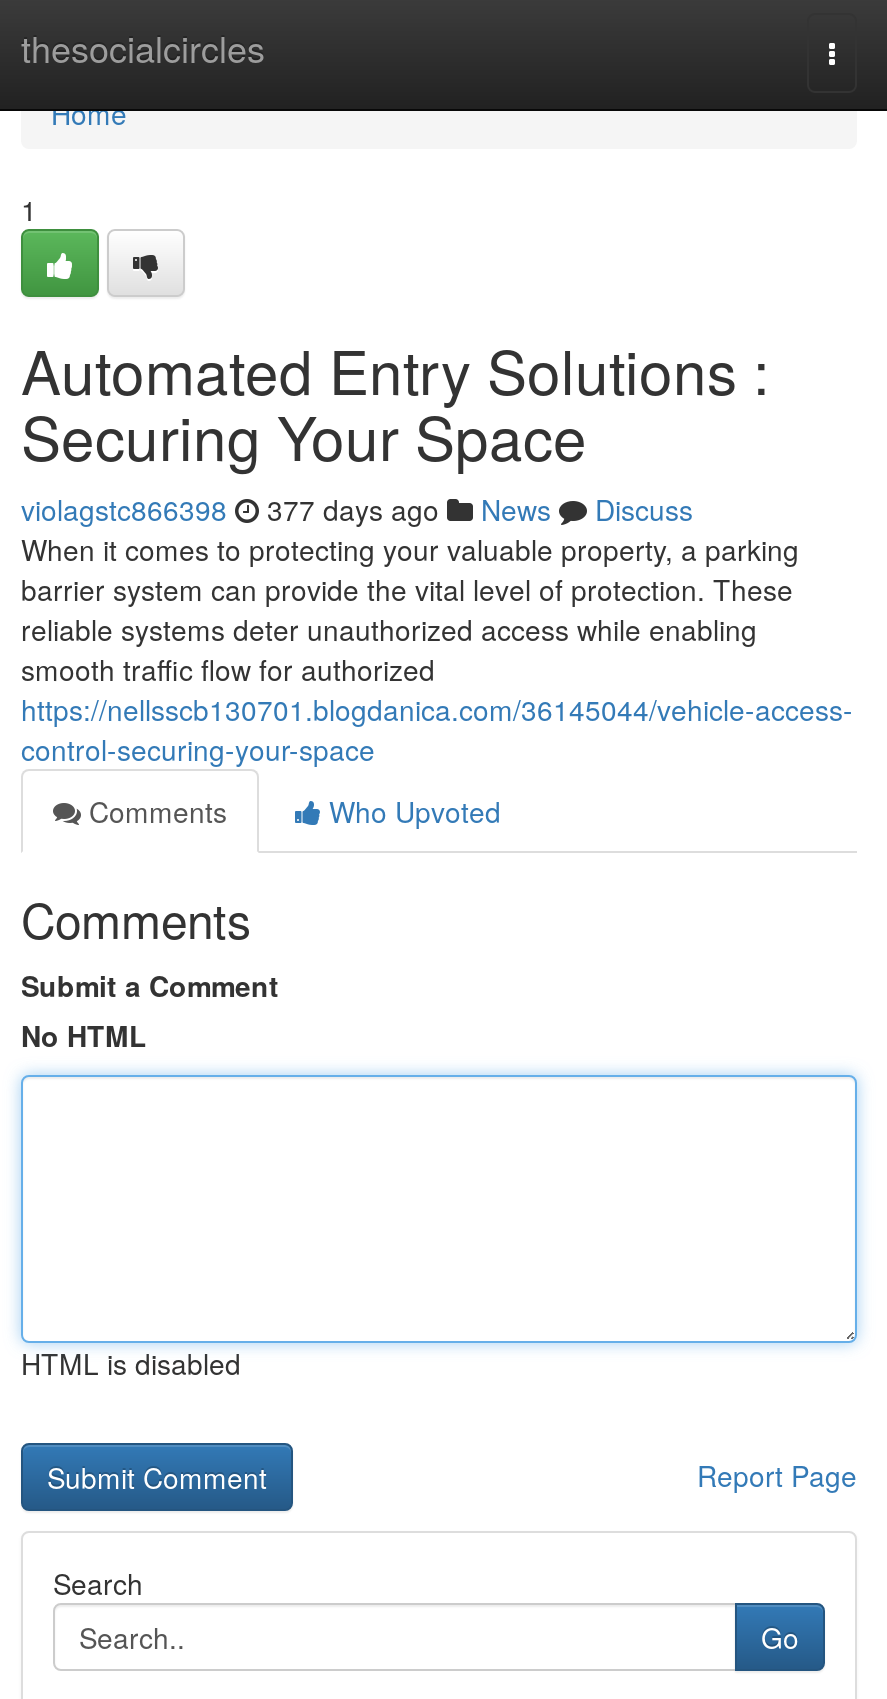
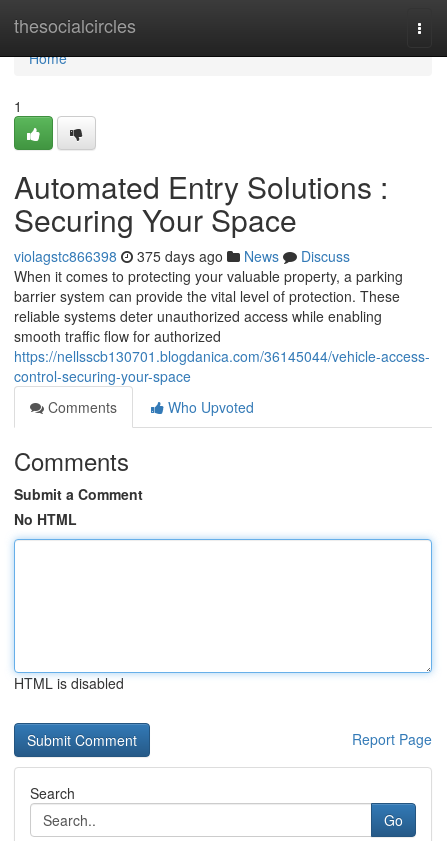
- violagstc866398 377 days ago News Discuss
+ violagstc866398 375 days ago News Discuss
